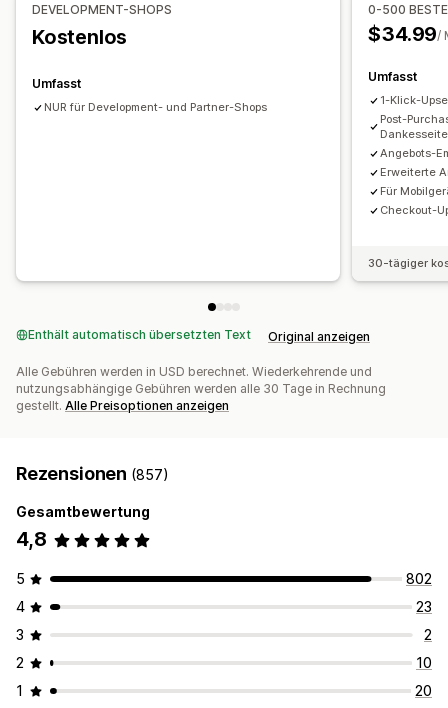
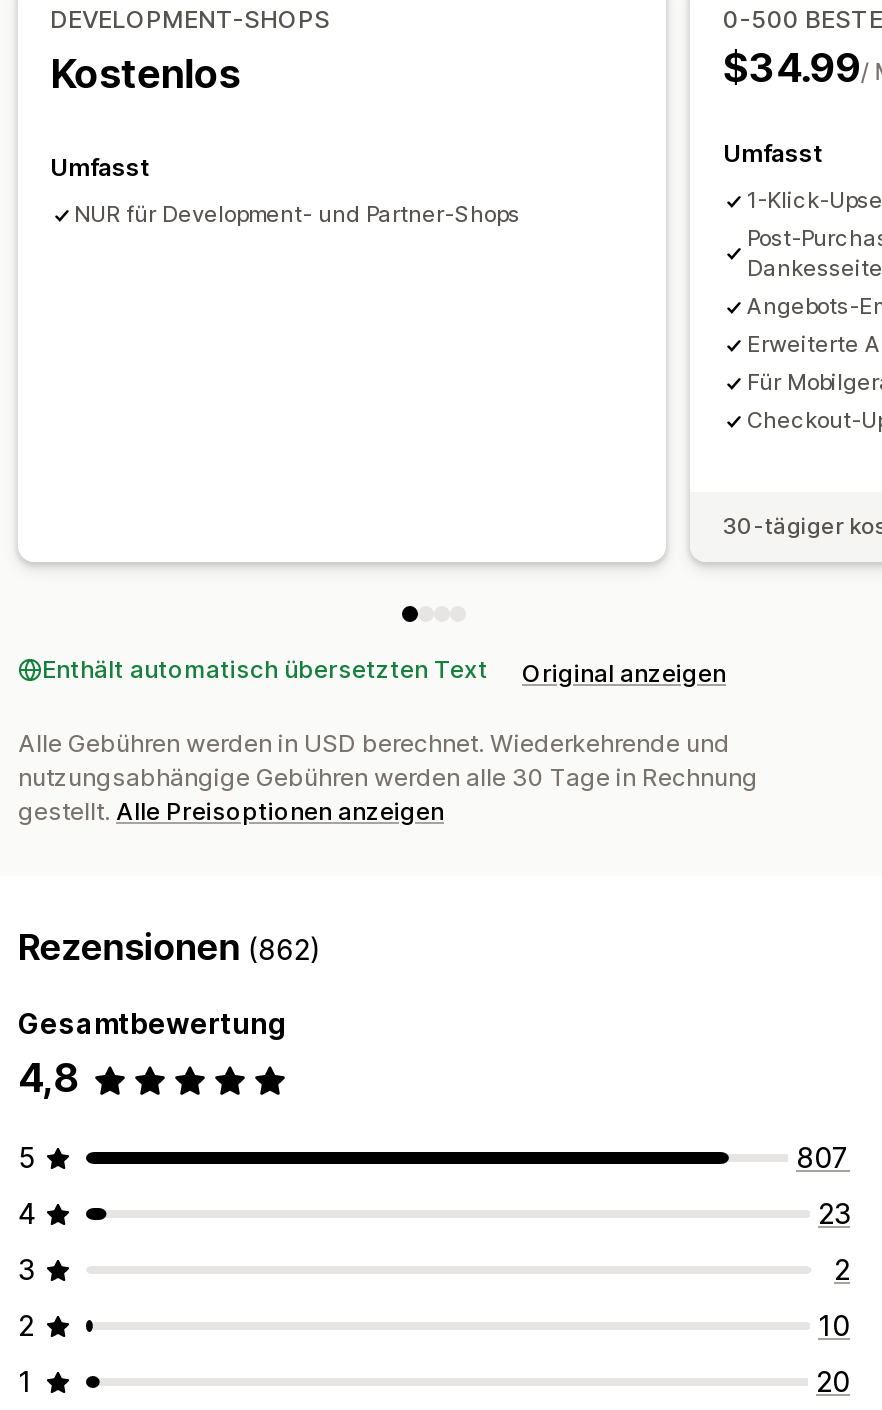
- Rezensionen (857)
+ Rezensionen (862)

- 802
+ 807
